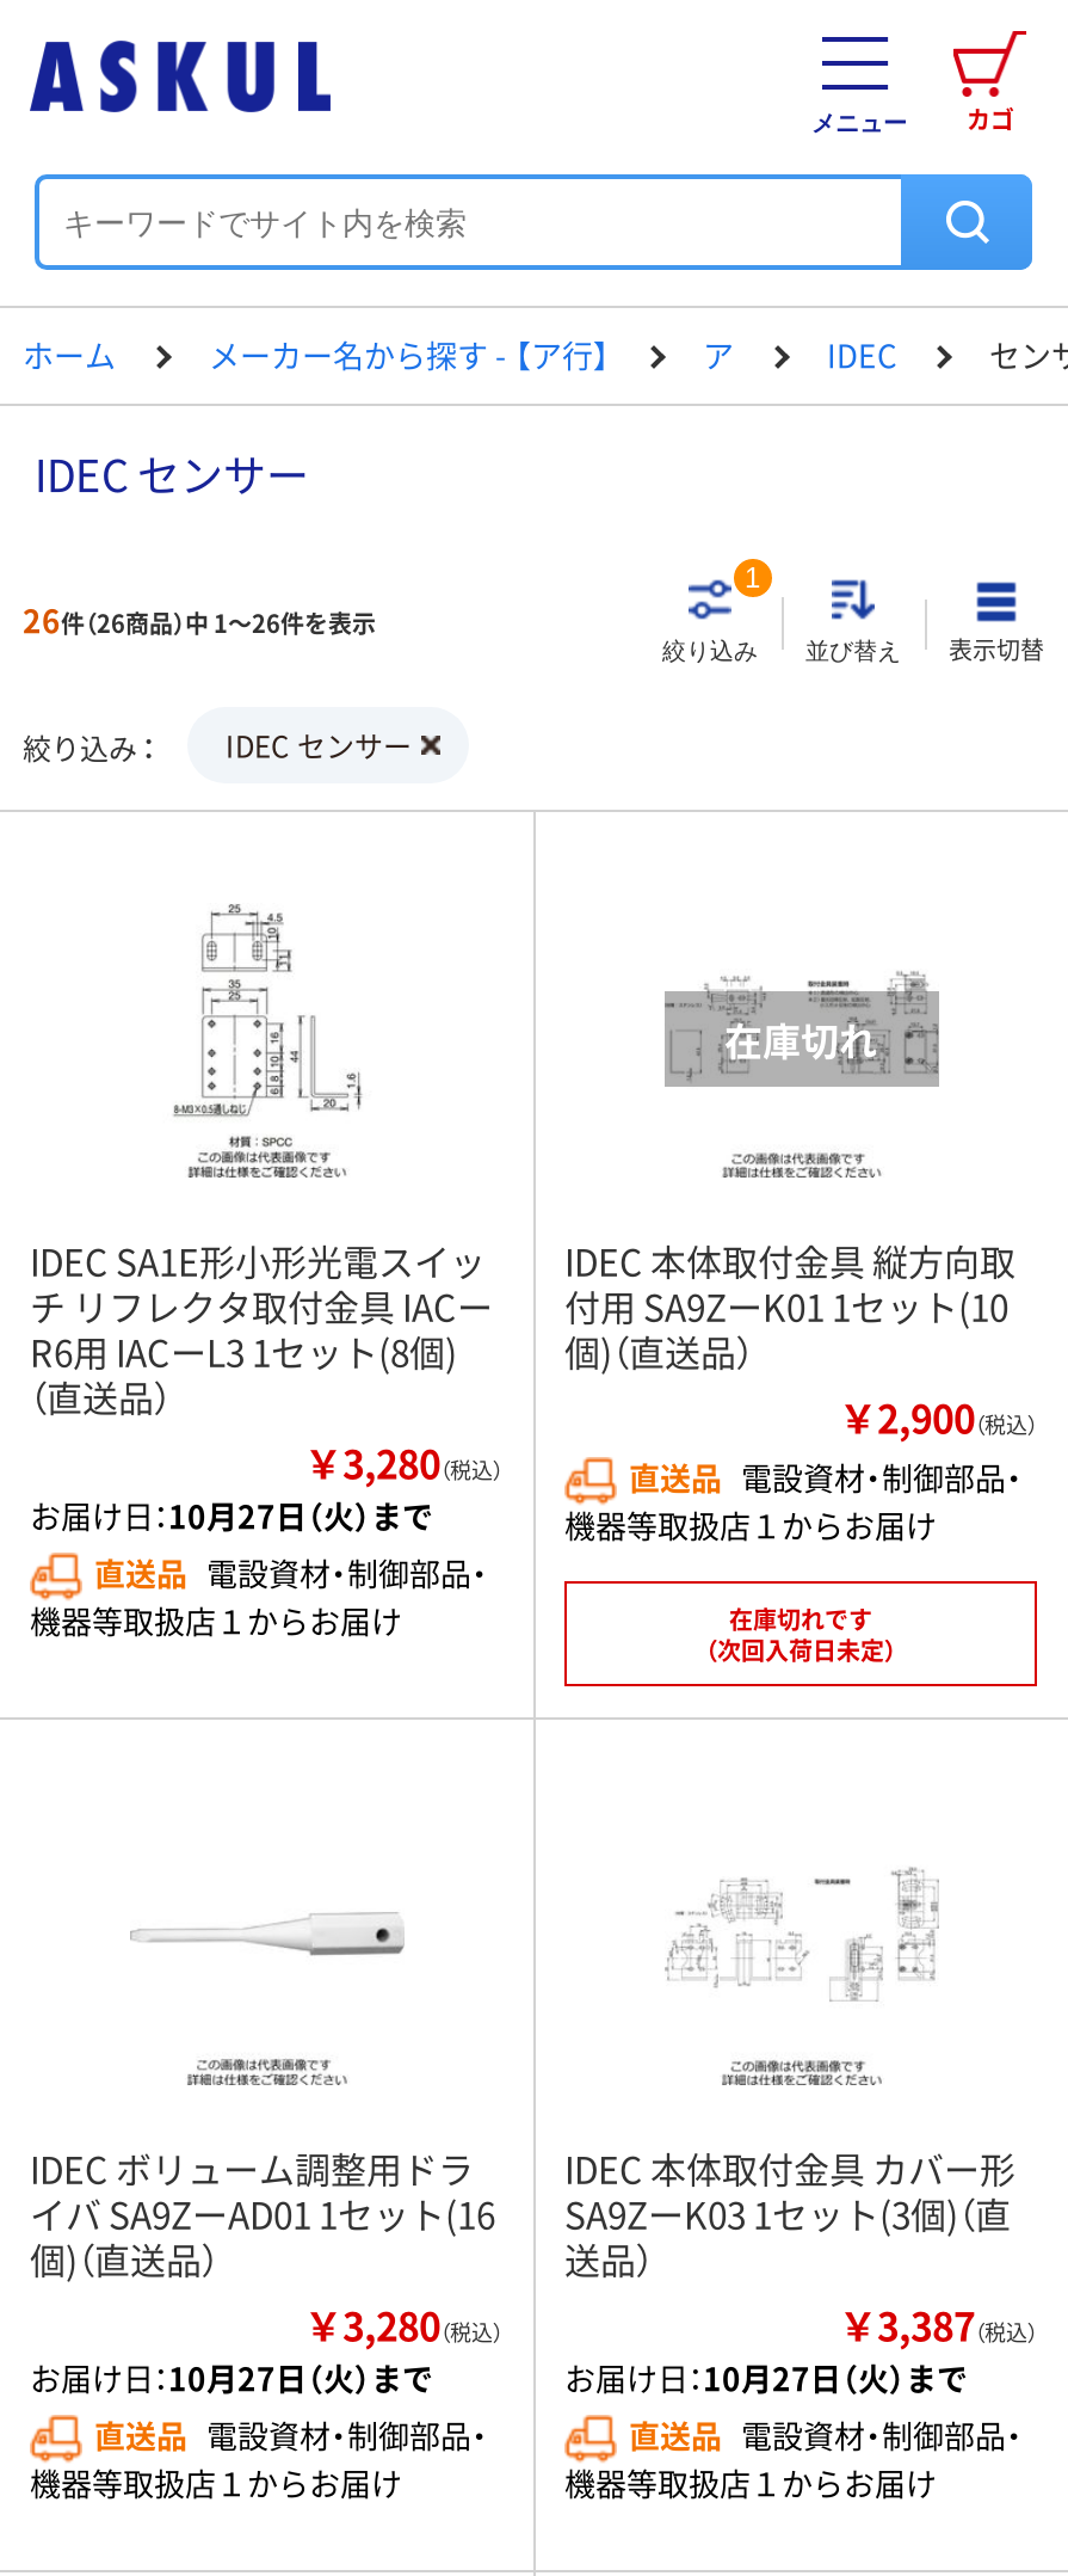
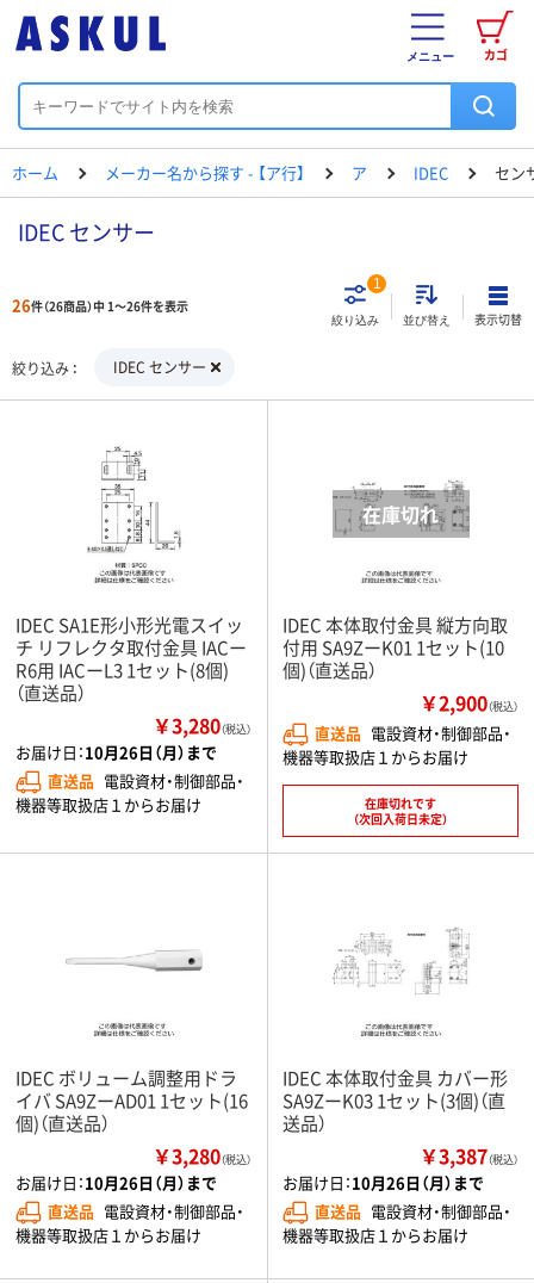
- お届け日：10月27日（火）まで
+ お届け日：10月26日（月）まで

- お届け日：10月27日（火）まで
+ お届け日：10月26日（月）まで

- お届け日：10月27日（火）まで
+ お届け日：10月26日（月）まで
